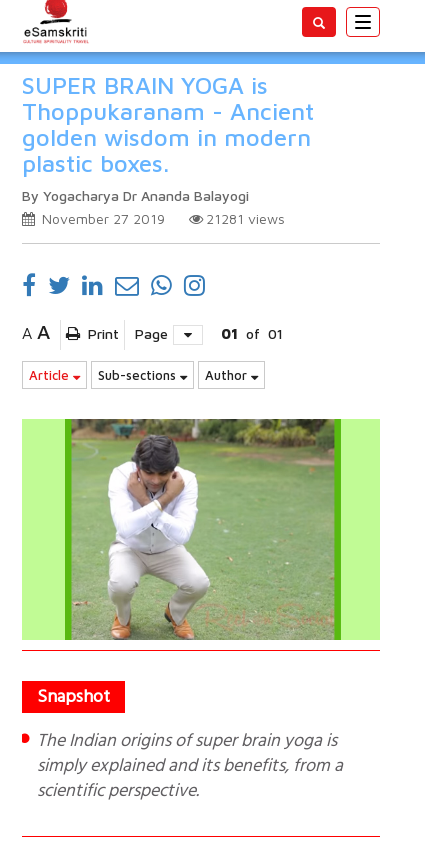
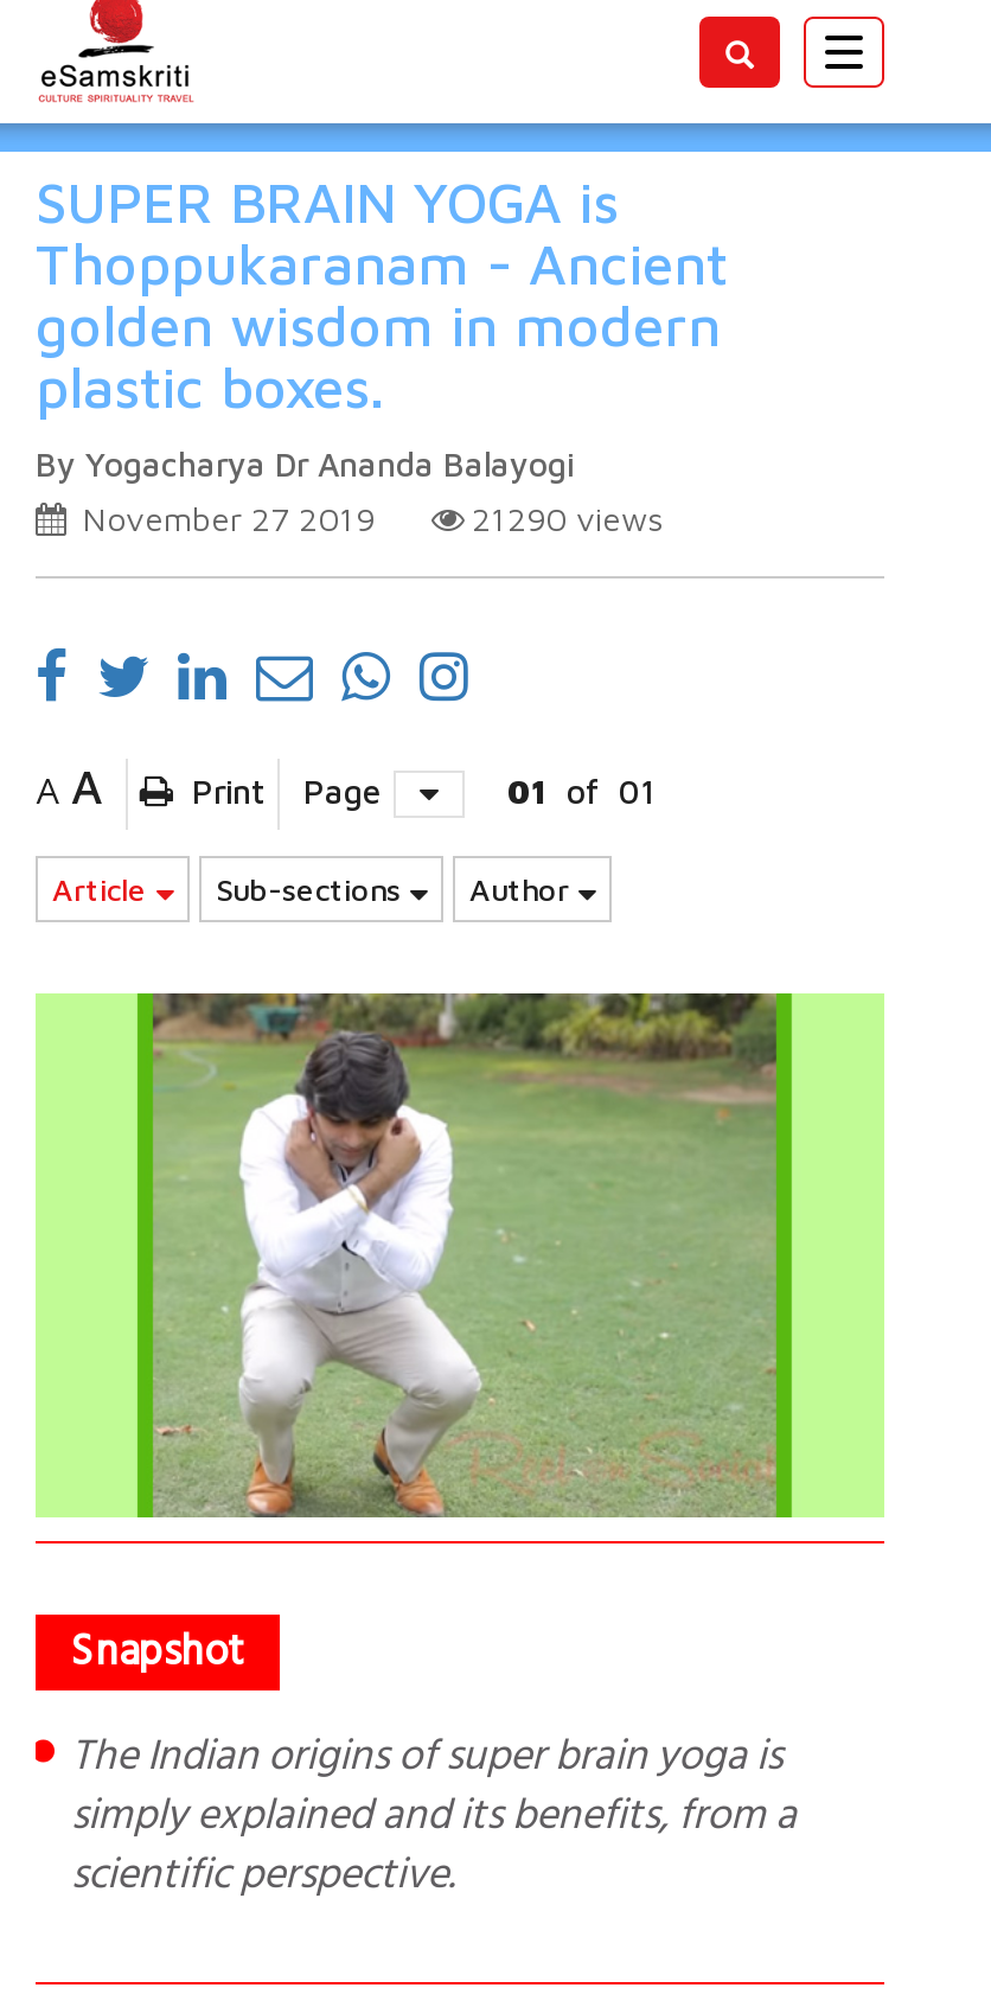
- 21281 views
+ 21290 views
